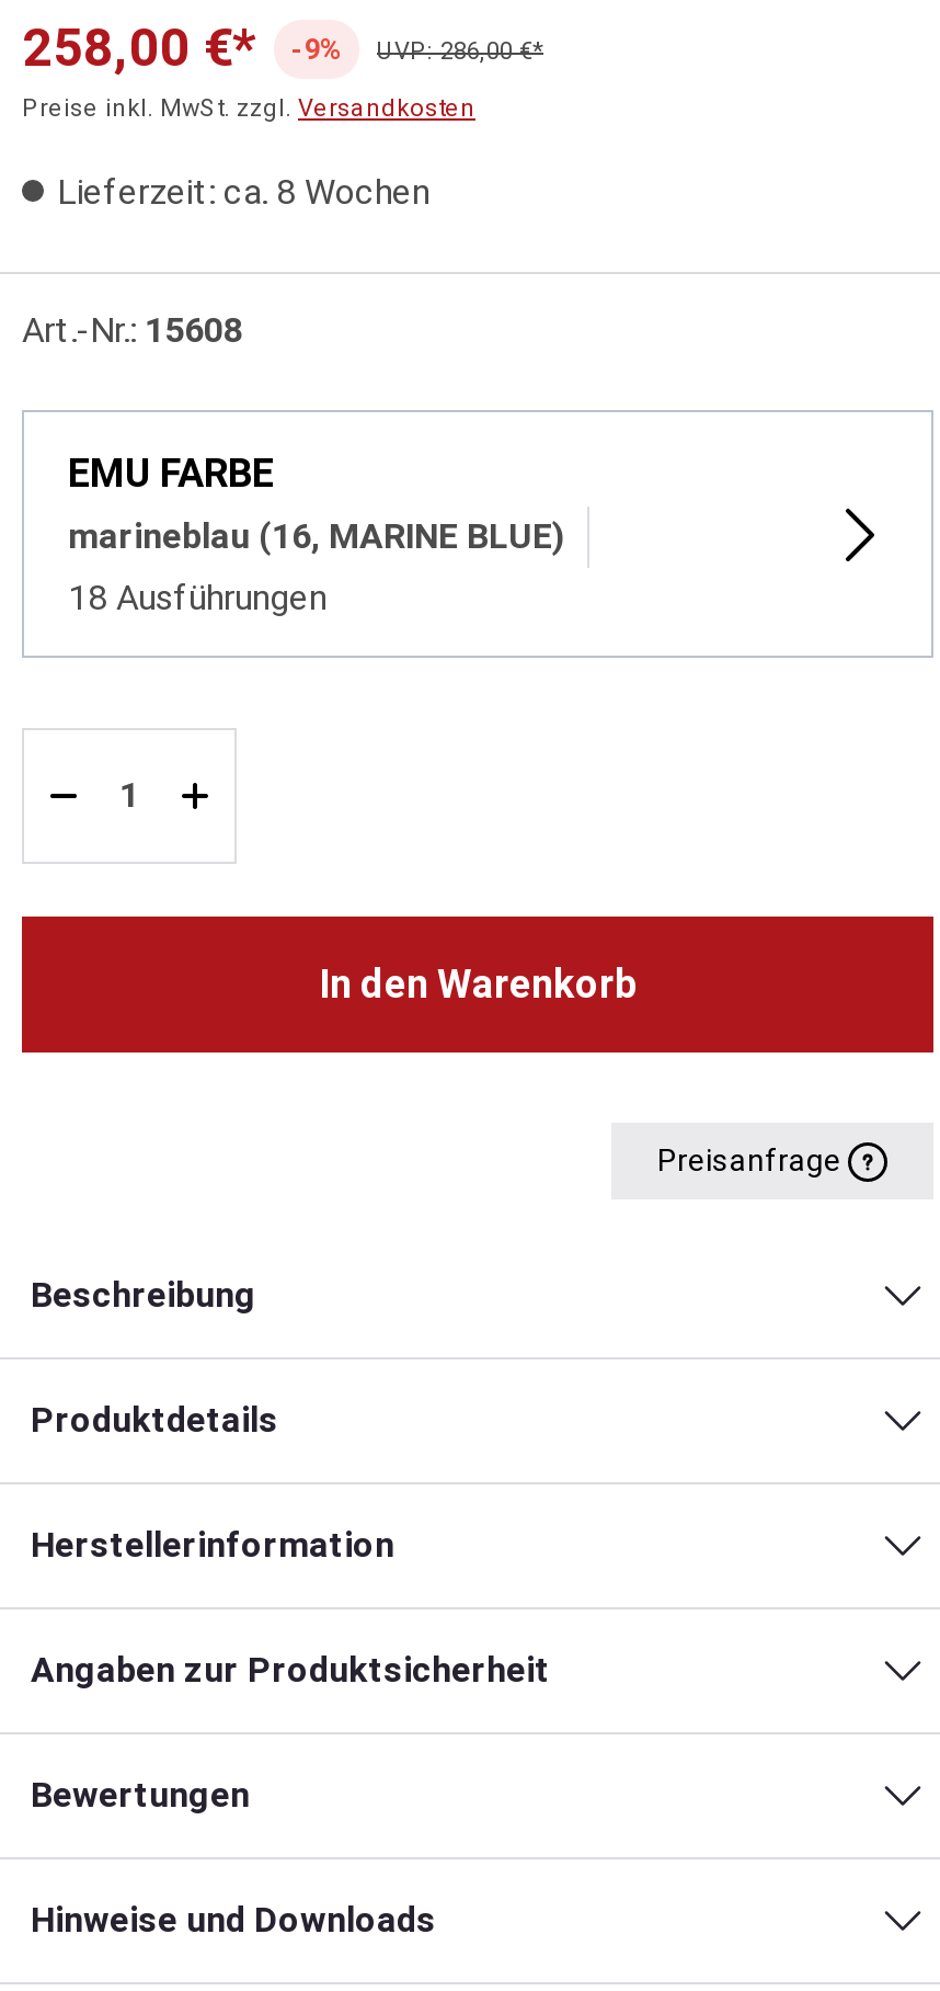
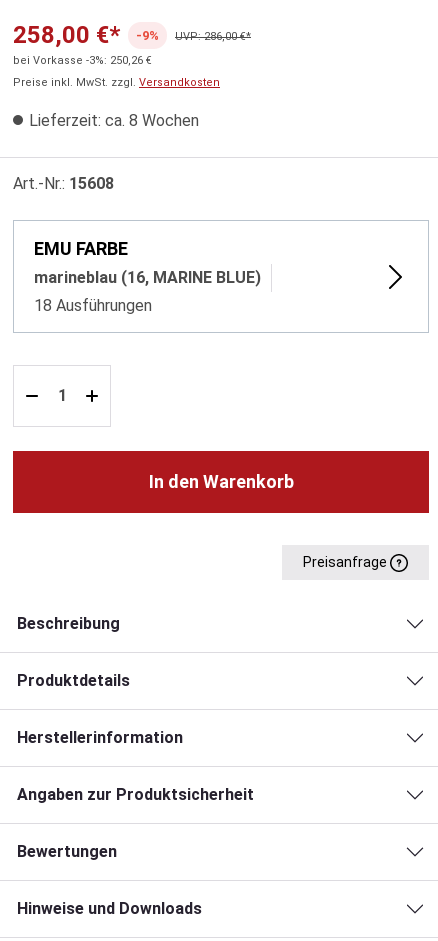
+ bei Vorkasse -3%: 250,26 €
